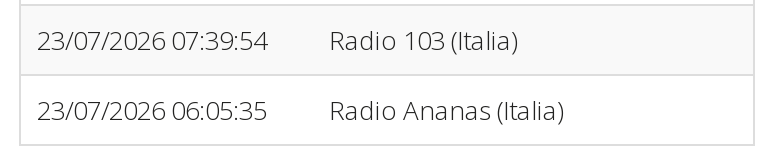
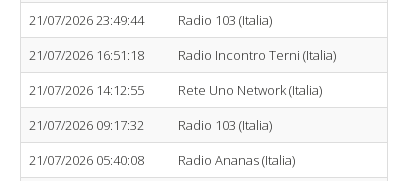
- 23/07/2026 07:39:54 Radio 103 (Italia)
+ 21/07/2026 23:49:44 Radio 103 (Italia)

- 23/07/2026 06:05:35
+ 21/07/2026 16:51:18
+ Radio Incontro Terni (Italia)
+ 21/07/2026 14:12:55
+ Rete Uno Network (Italia)
+ 21/07/2026 09:17:32
+ Radio 103 (Italia)
+ 21/07/2026 05:40:08
